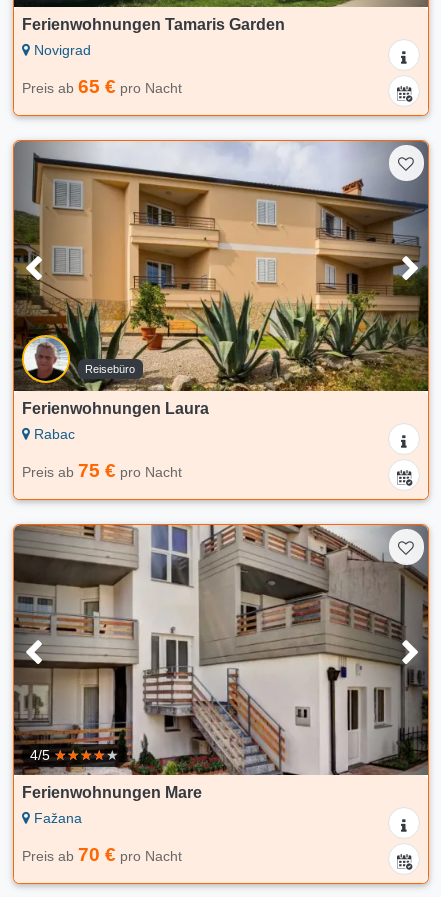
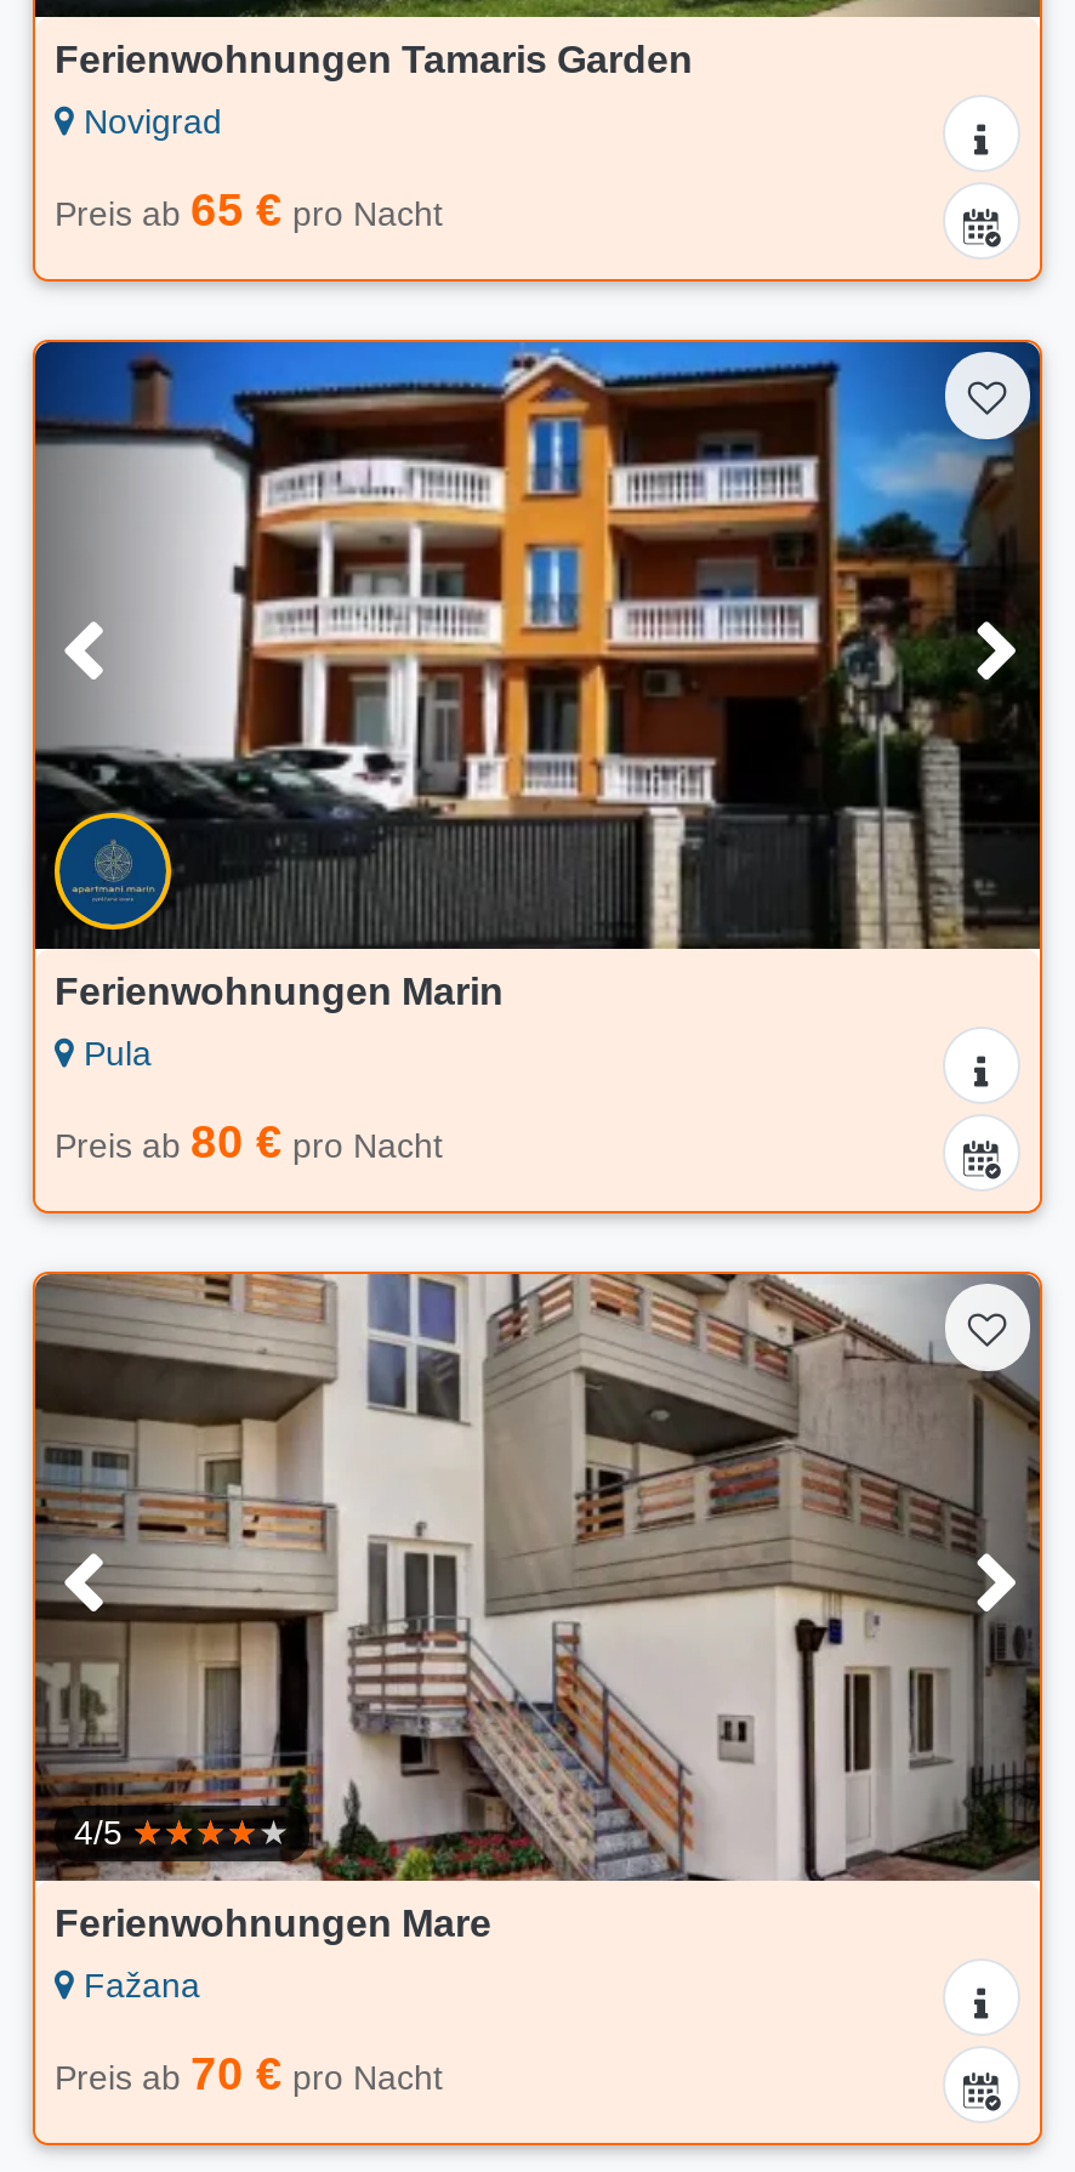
- [image]
- Reisebüro
- Ferienwohnungen Laura
- Rabac
- Preis ab 75 €pro Nacht
+ [image]
+ Ferienwohnungen Marin
+ Pula
+ Preis ab 80 €pro Nacht
